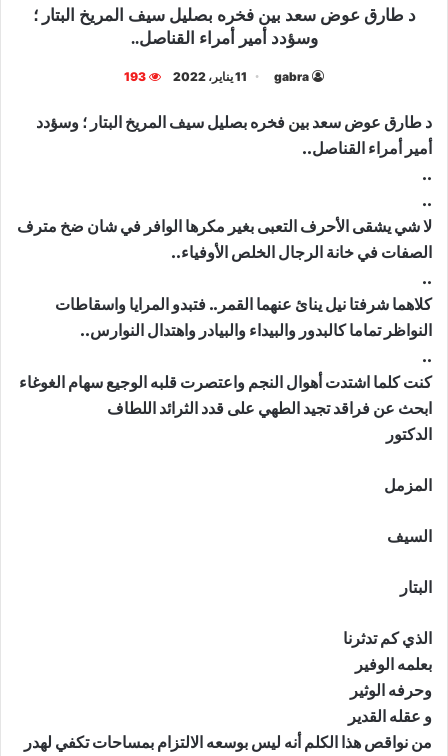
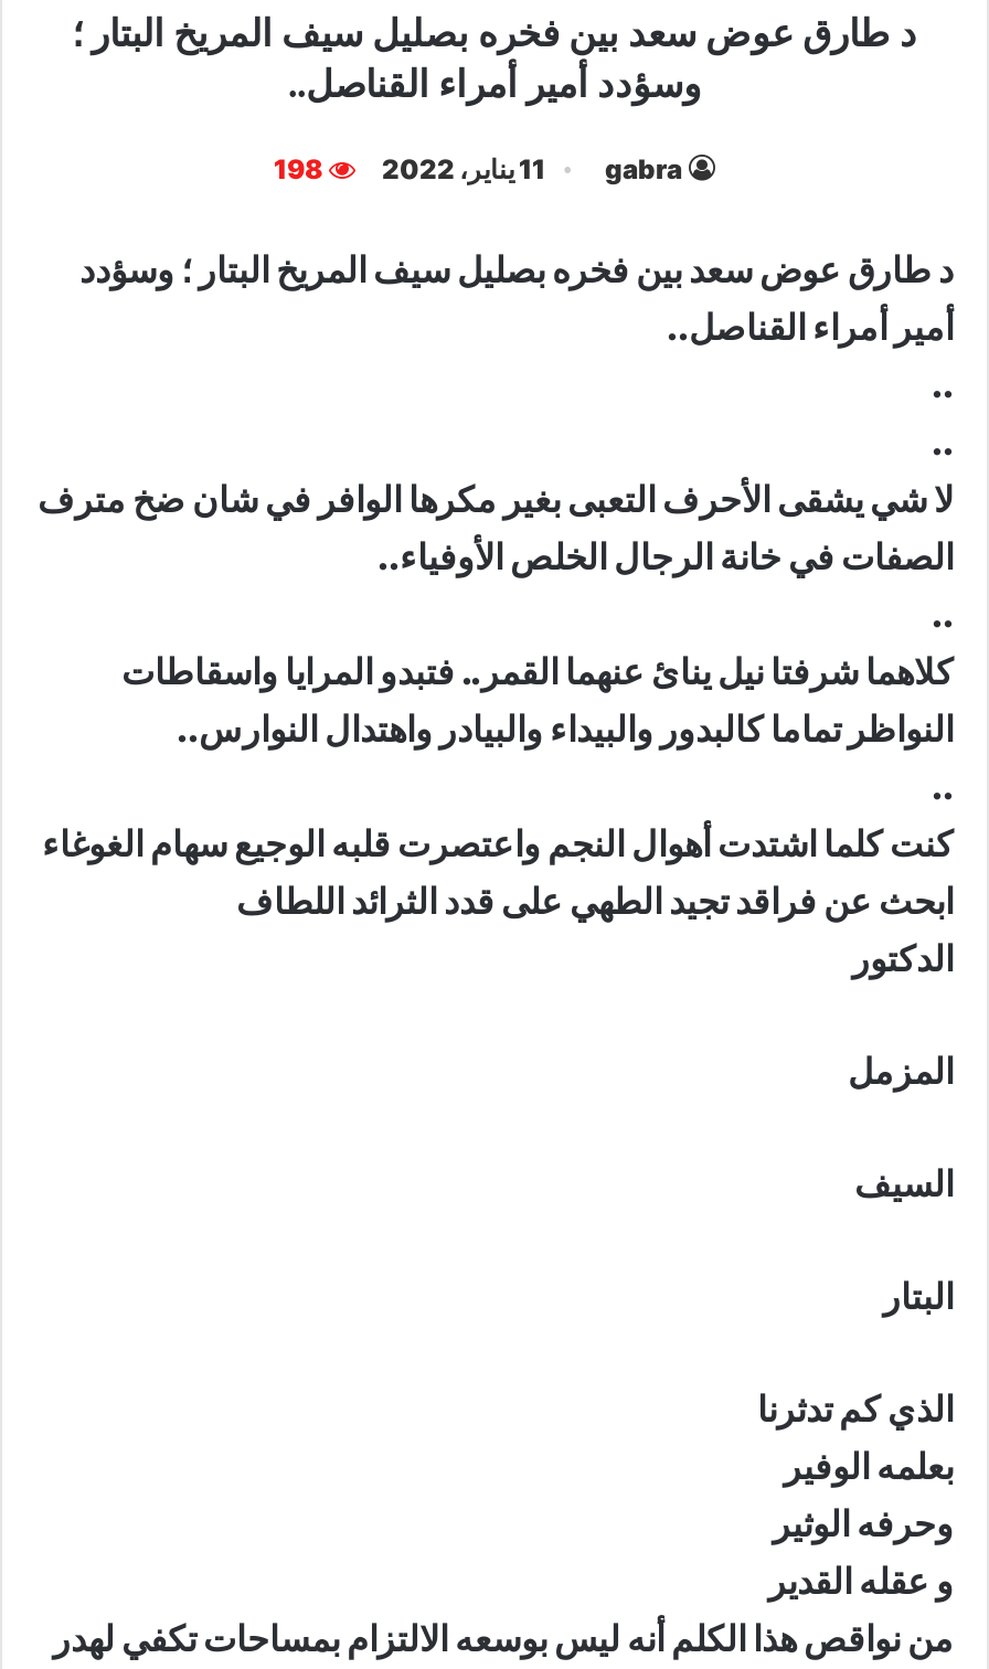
- 193
+ 198
